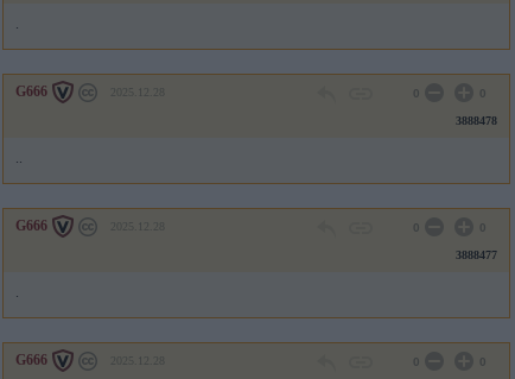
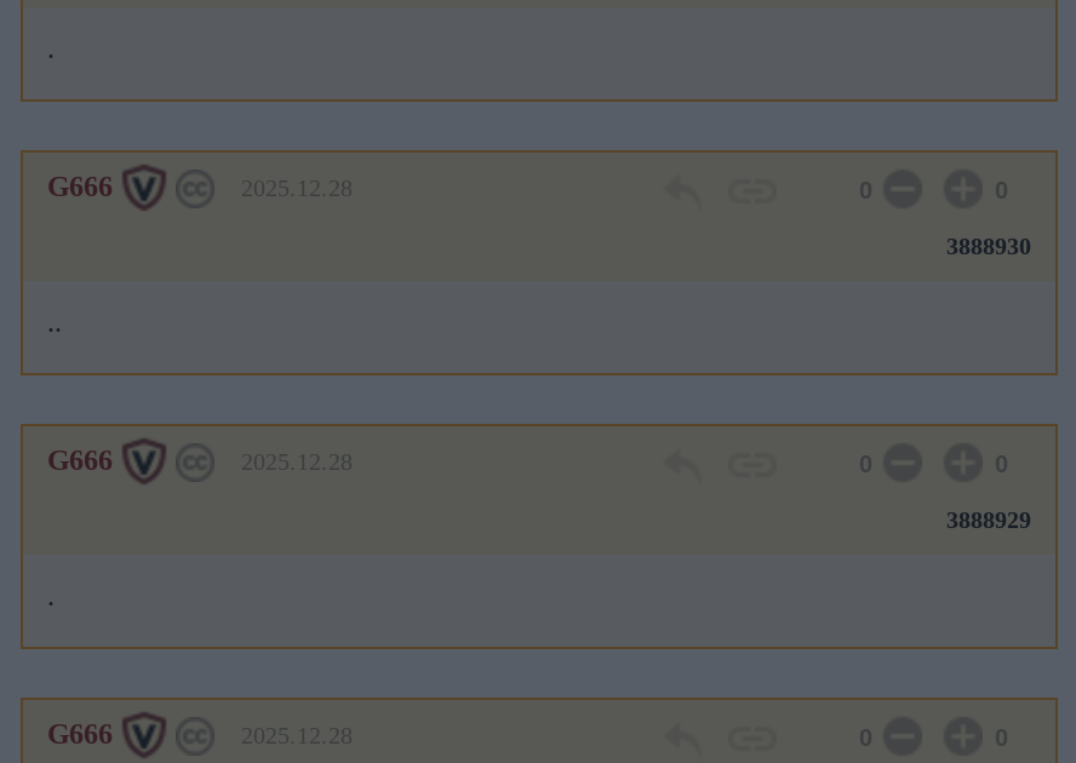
- 3888478
+ 3888930

- 3888477
+ 3888929
